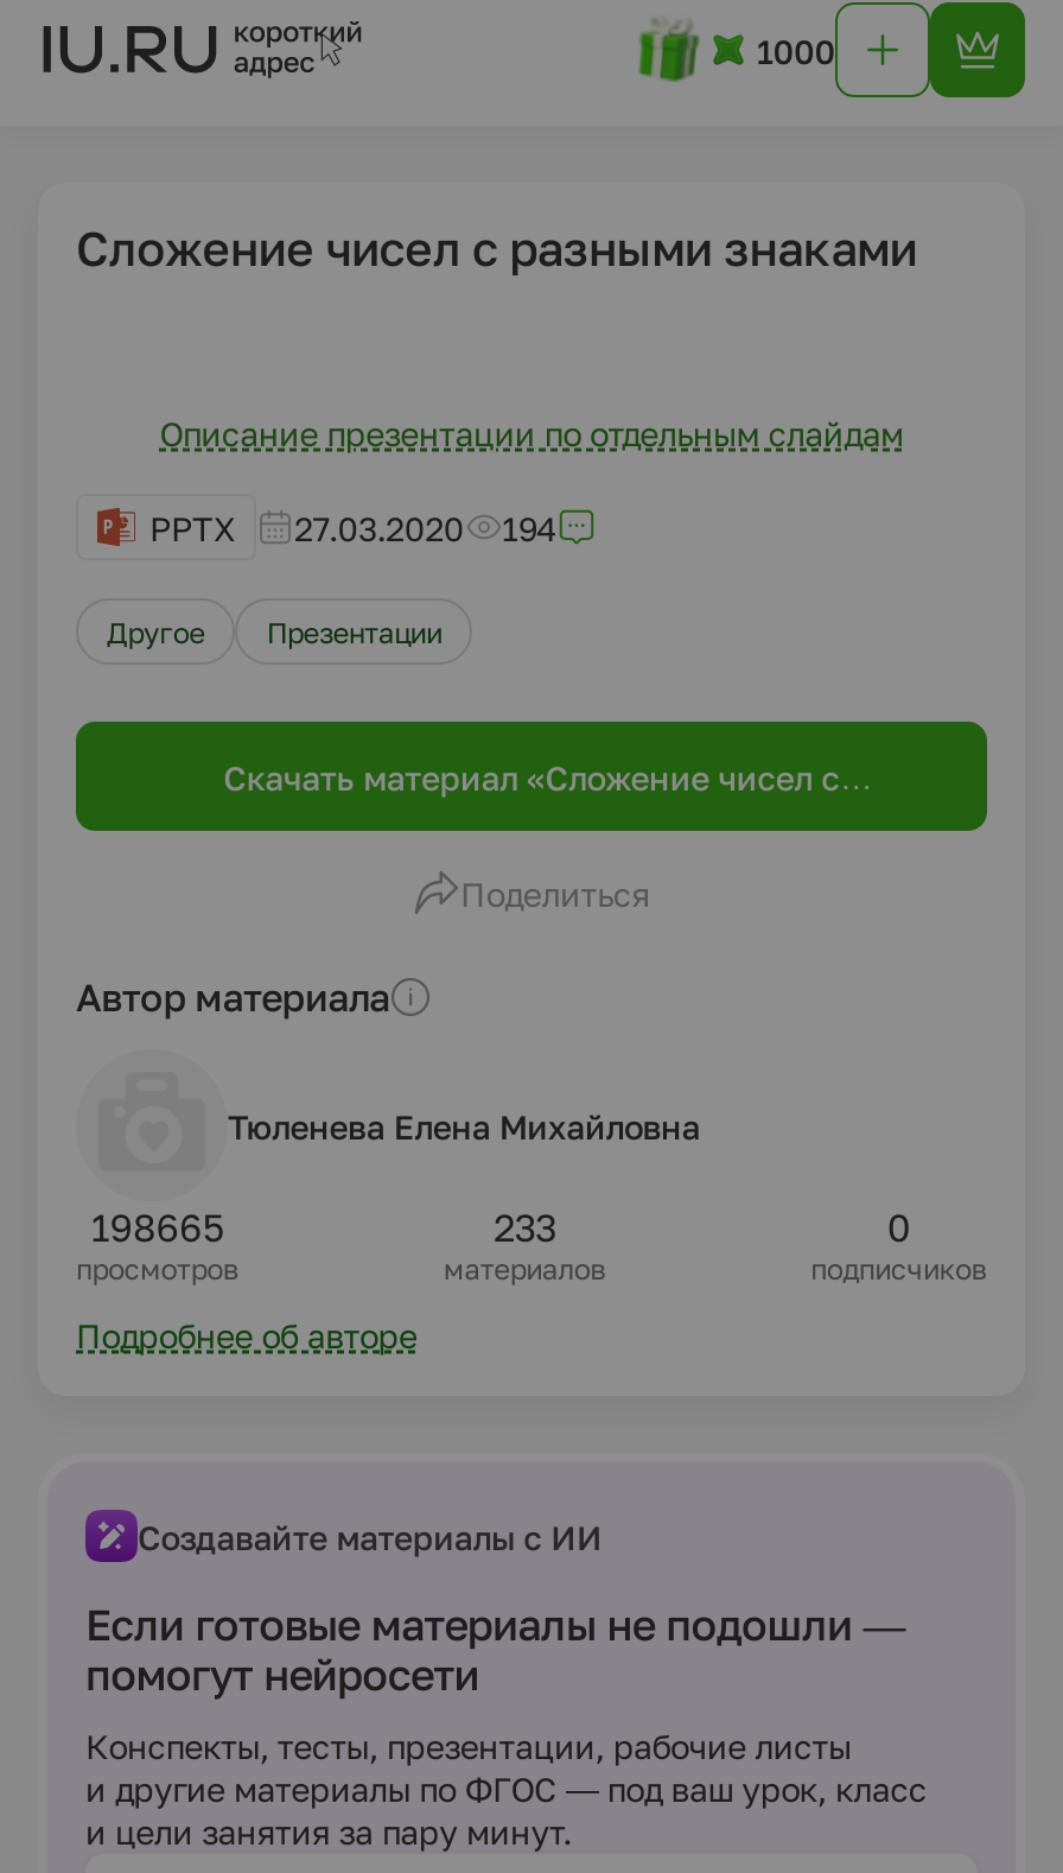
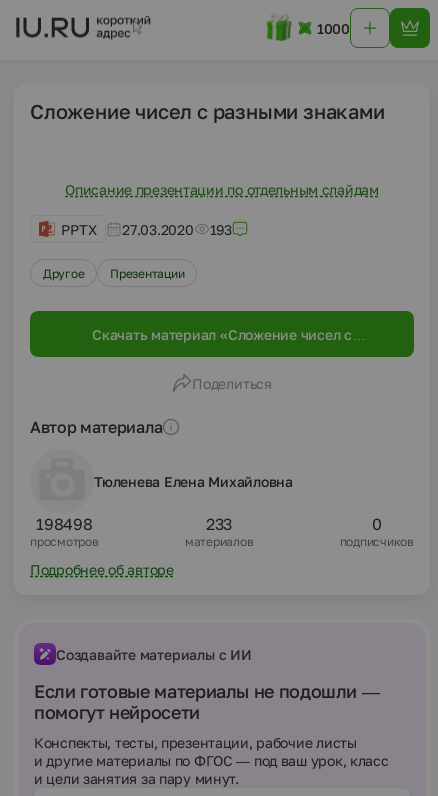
- PPTX 27.03.2020 194
+ PPTX 27.03.2020 193

- 198665
+ 198498
